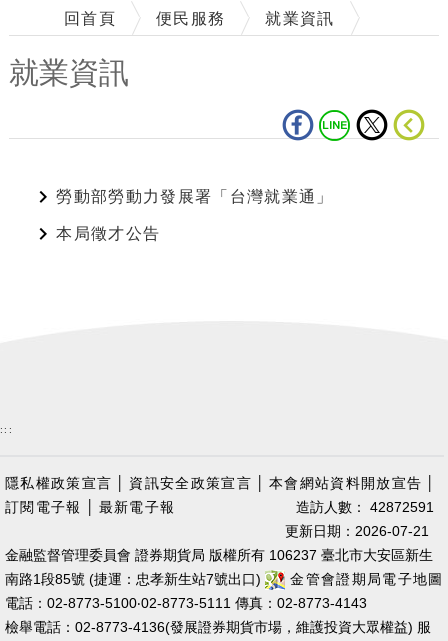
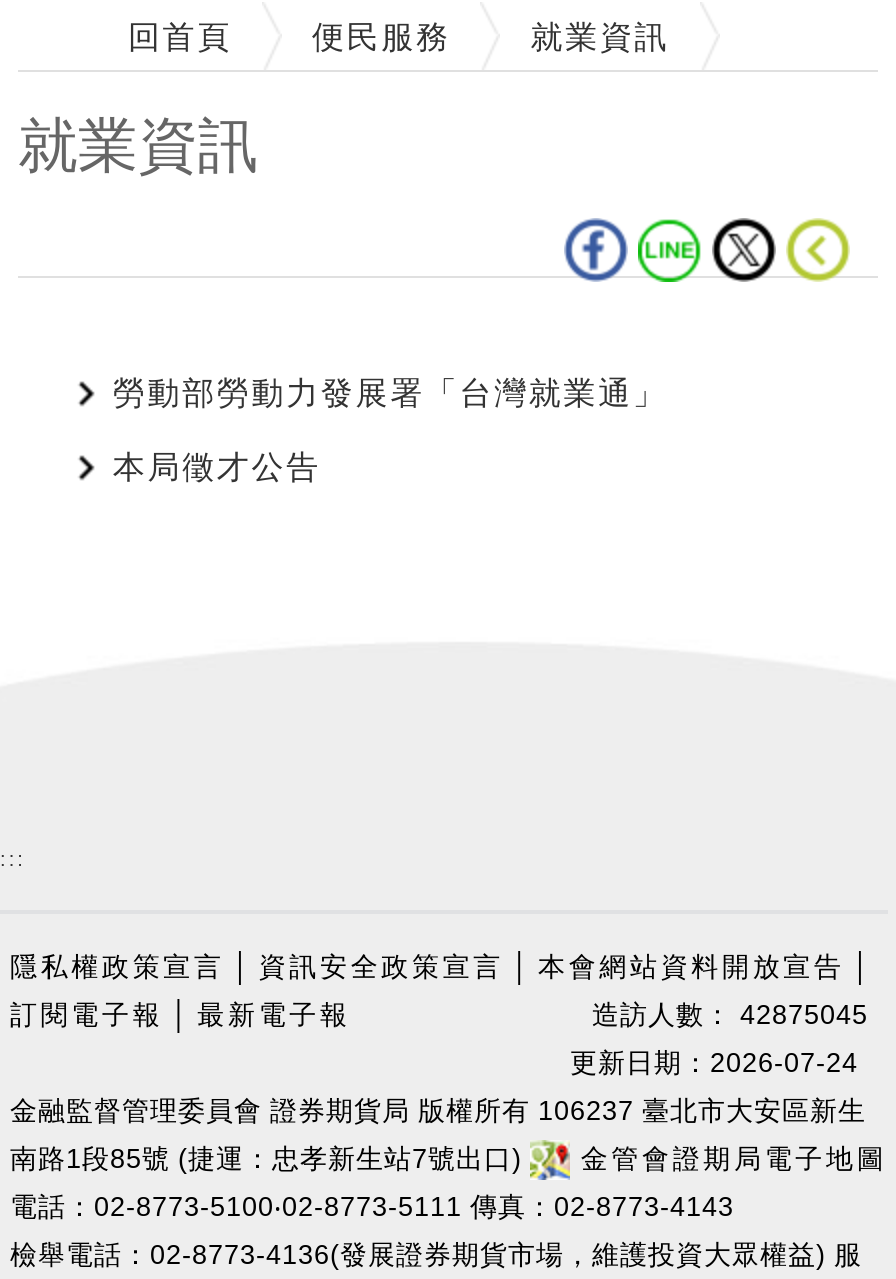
- 造訪人數： 42872591
+ 造訪人數： 42875045

- 更新日期：2026-07-21
+ 更新日期：2026-07-24
